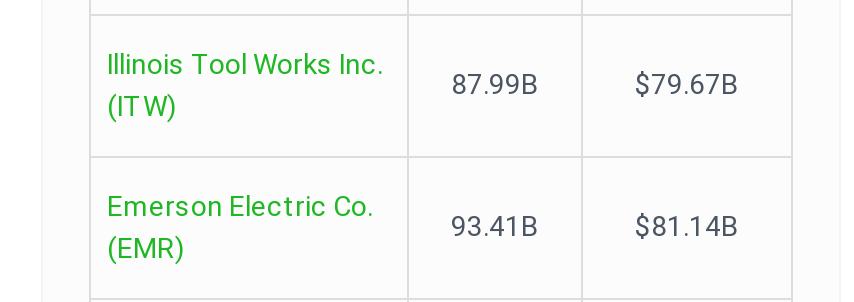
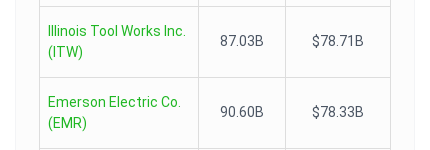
- 87.99B
- $79.67B
+ 87.03B
+ $78.71B

- 93.41B
- $81.14B
+ 90.60B
+ $78.33B
